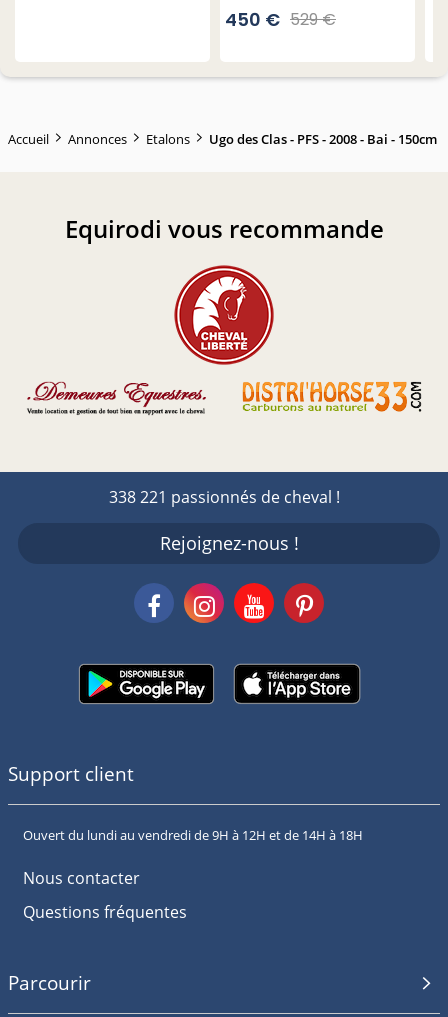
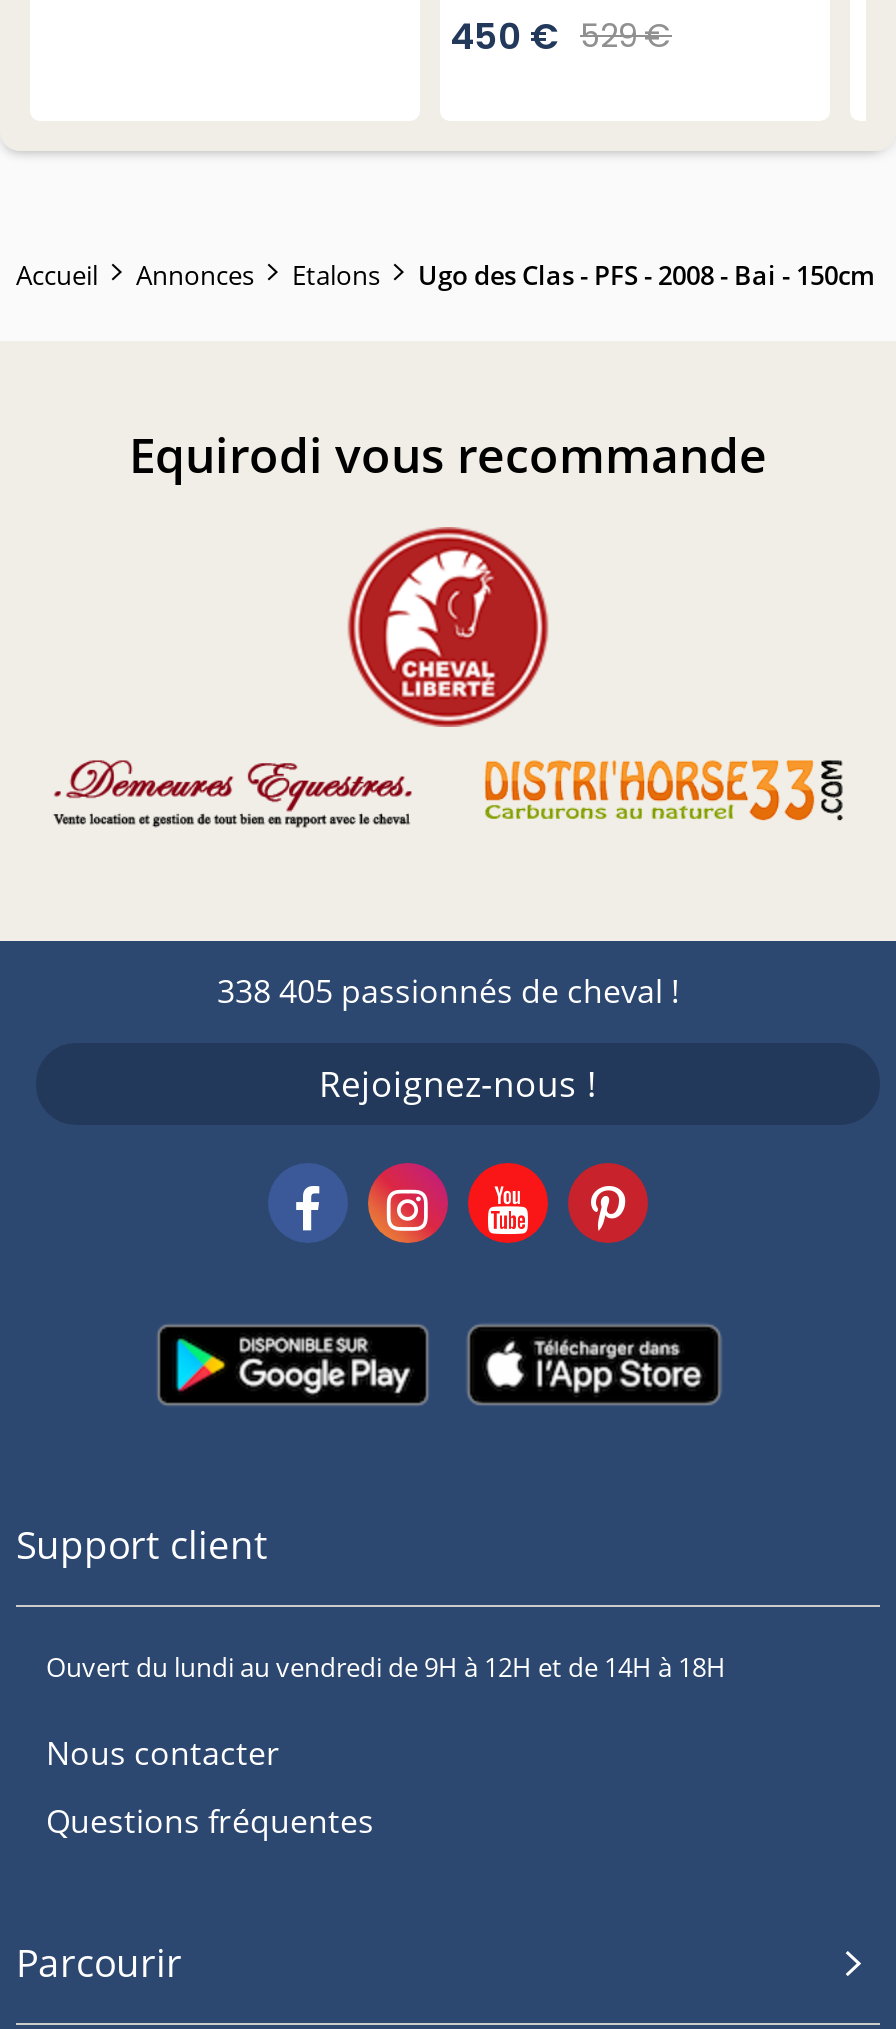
- 338 221 passionnés de cheval !
+ 338 405 passionnés de cheval !
